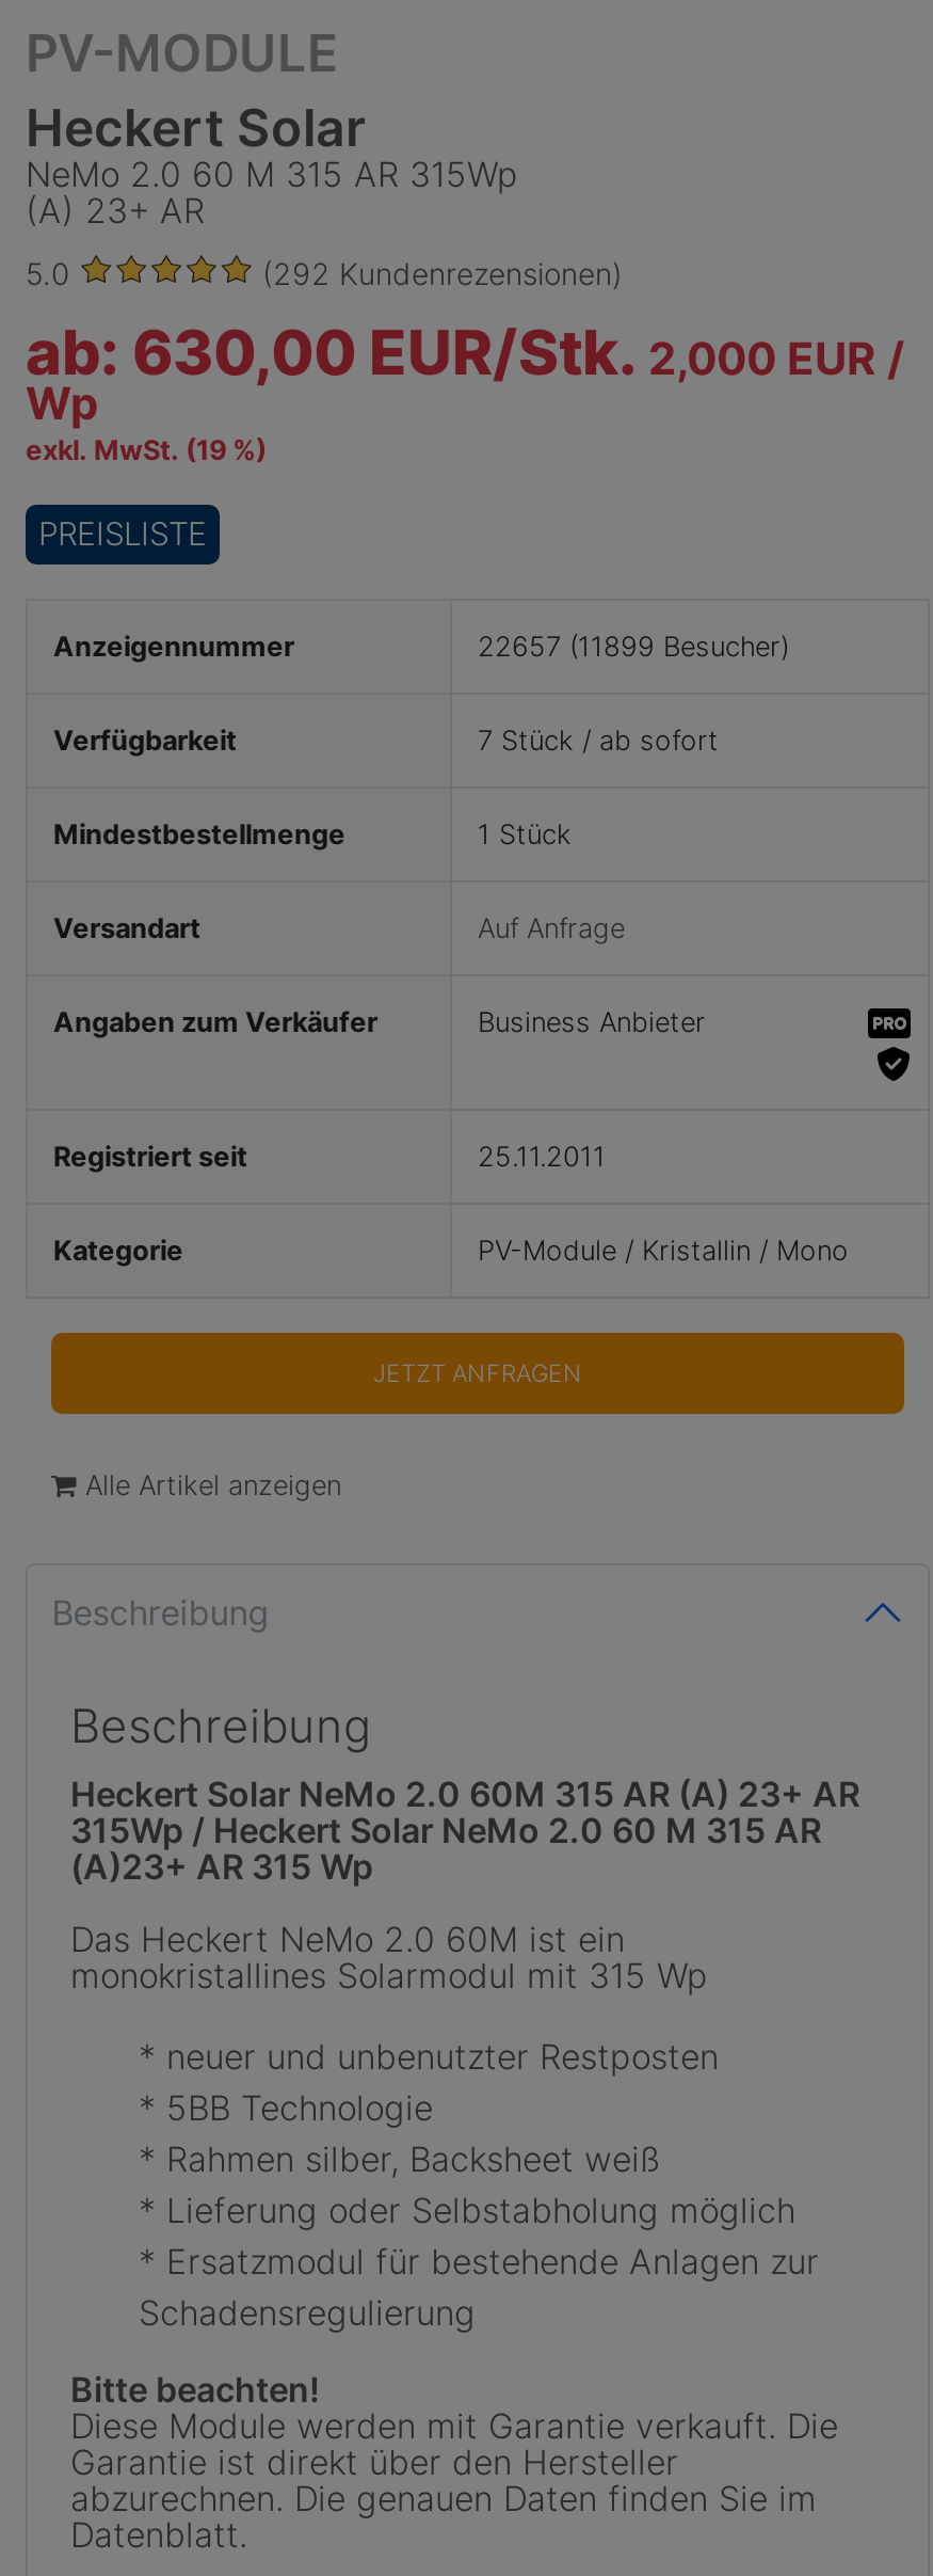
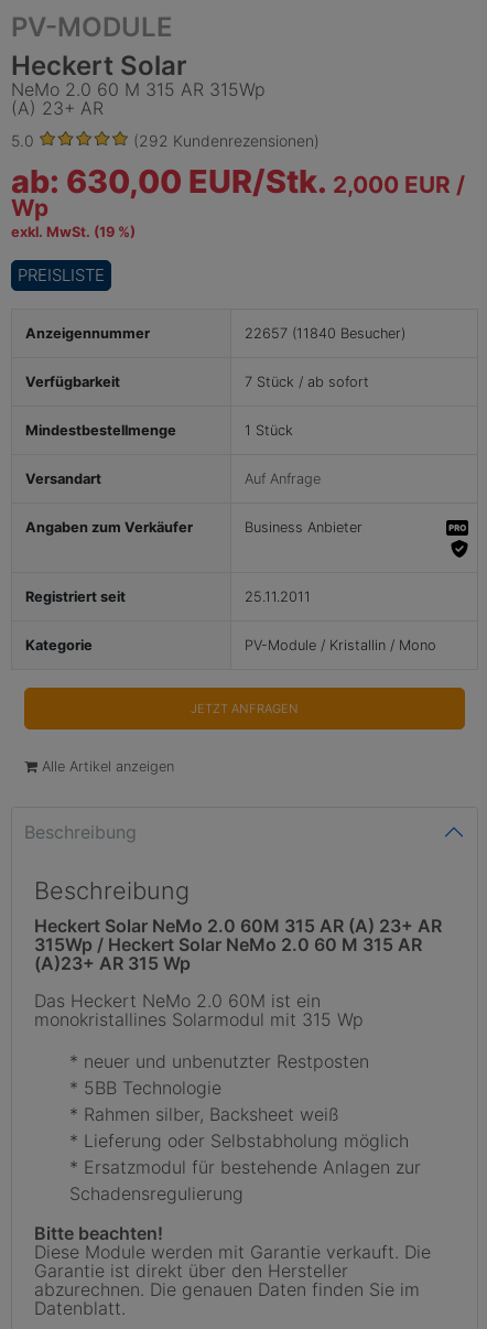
- 22657 (11899 Besucher)
+ 22657 (11840 Besucher)
